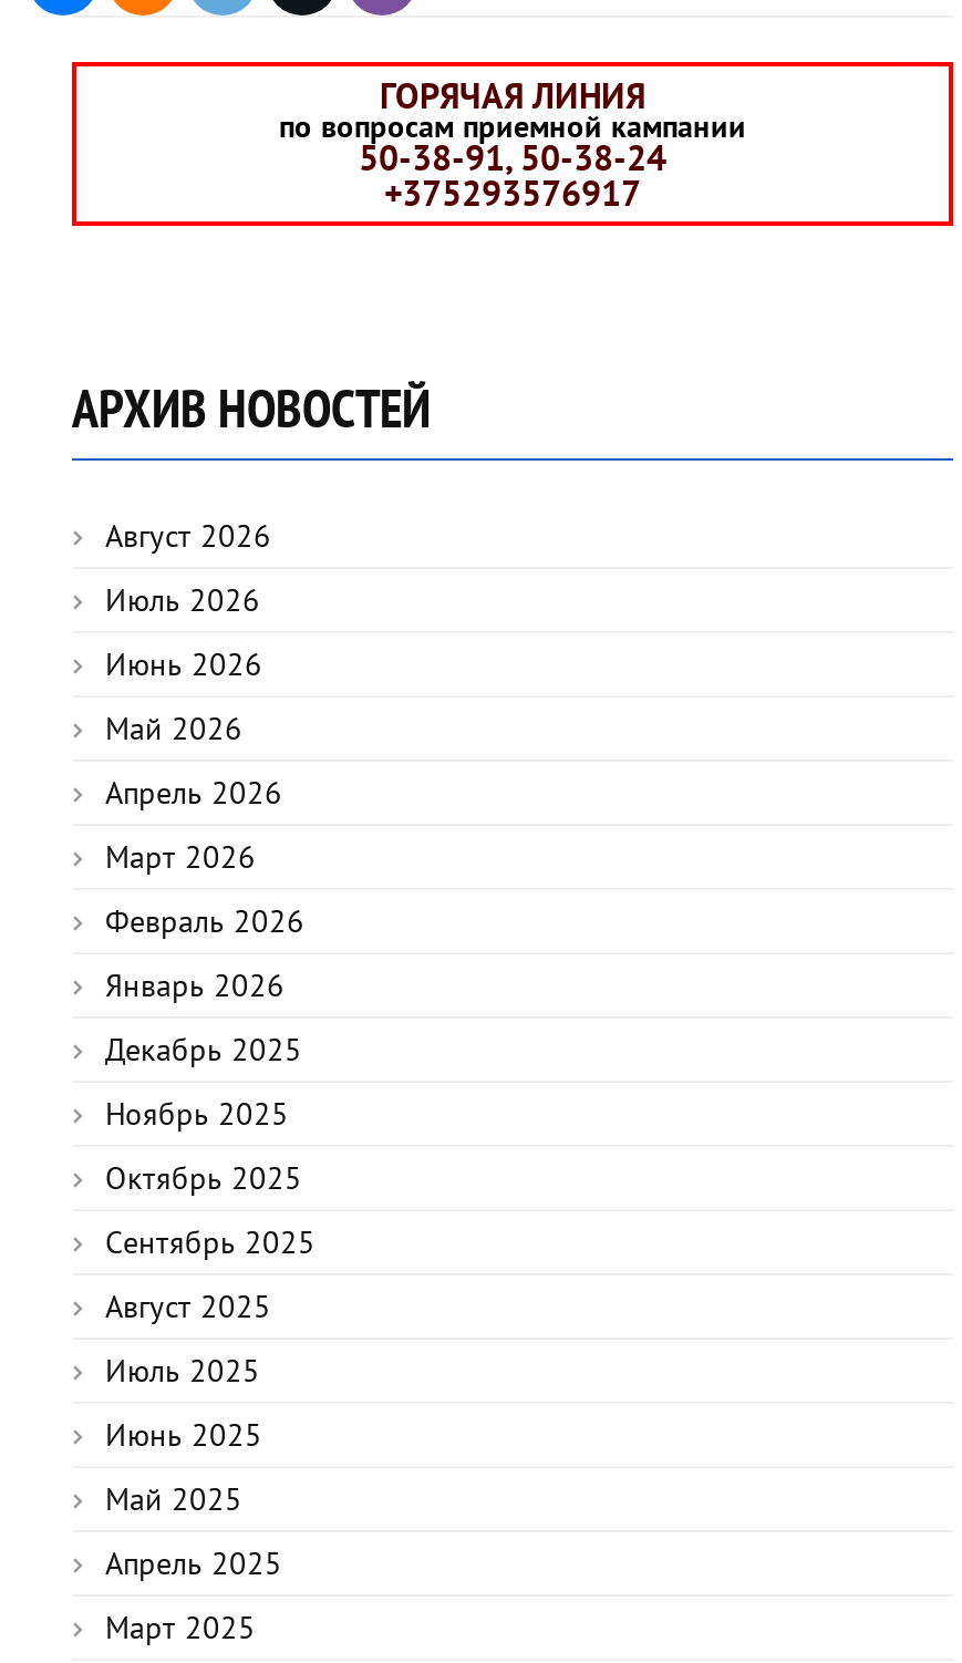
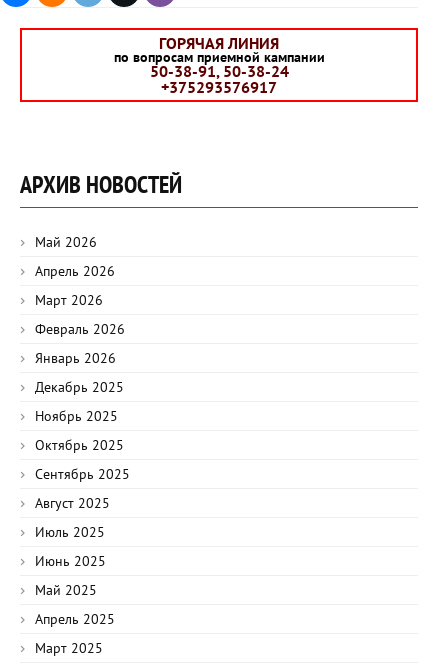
- Август 2026
- Июль 2026
- Июнь 2026
